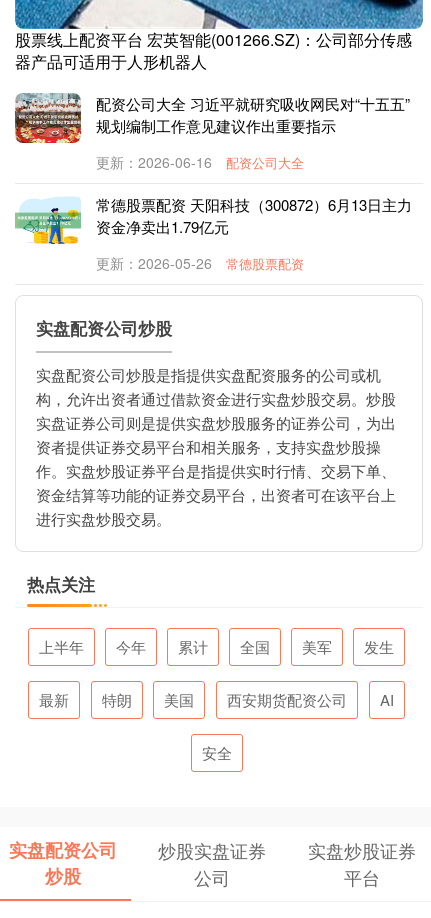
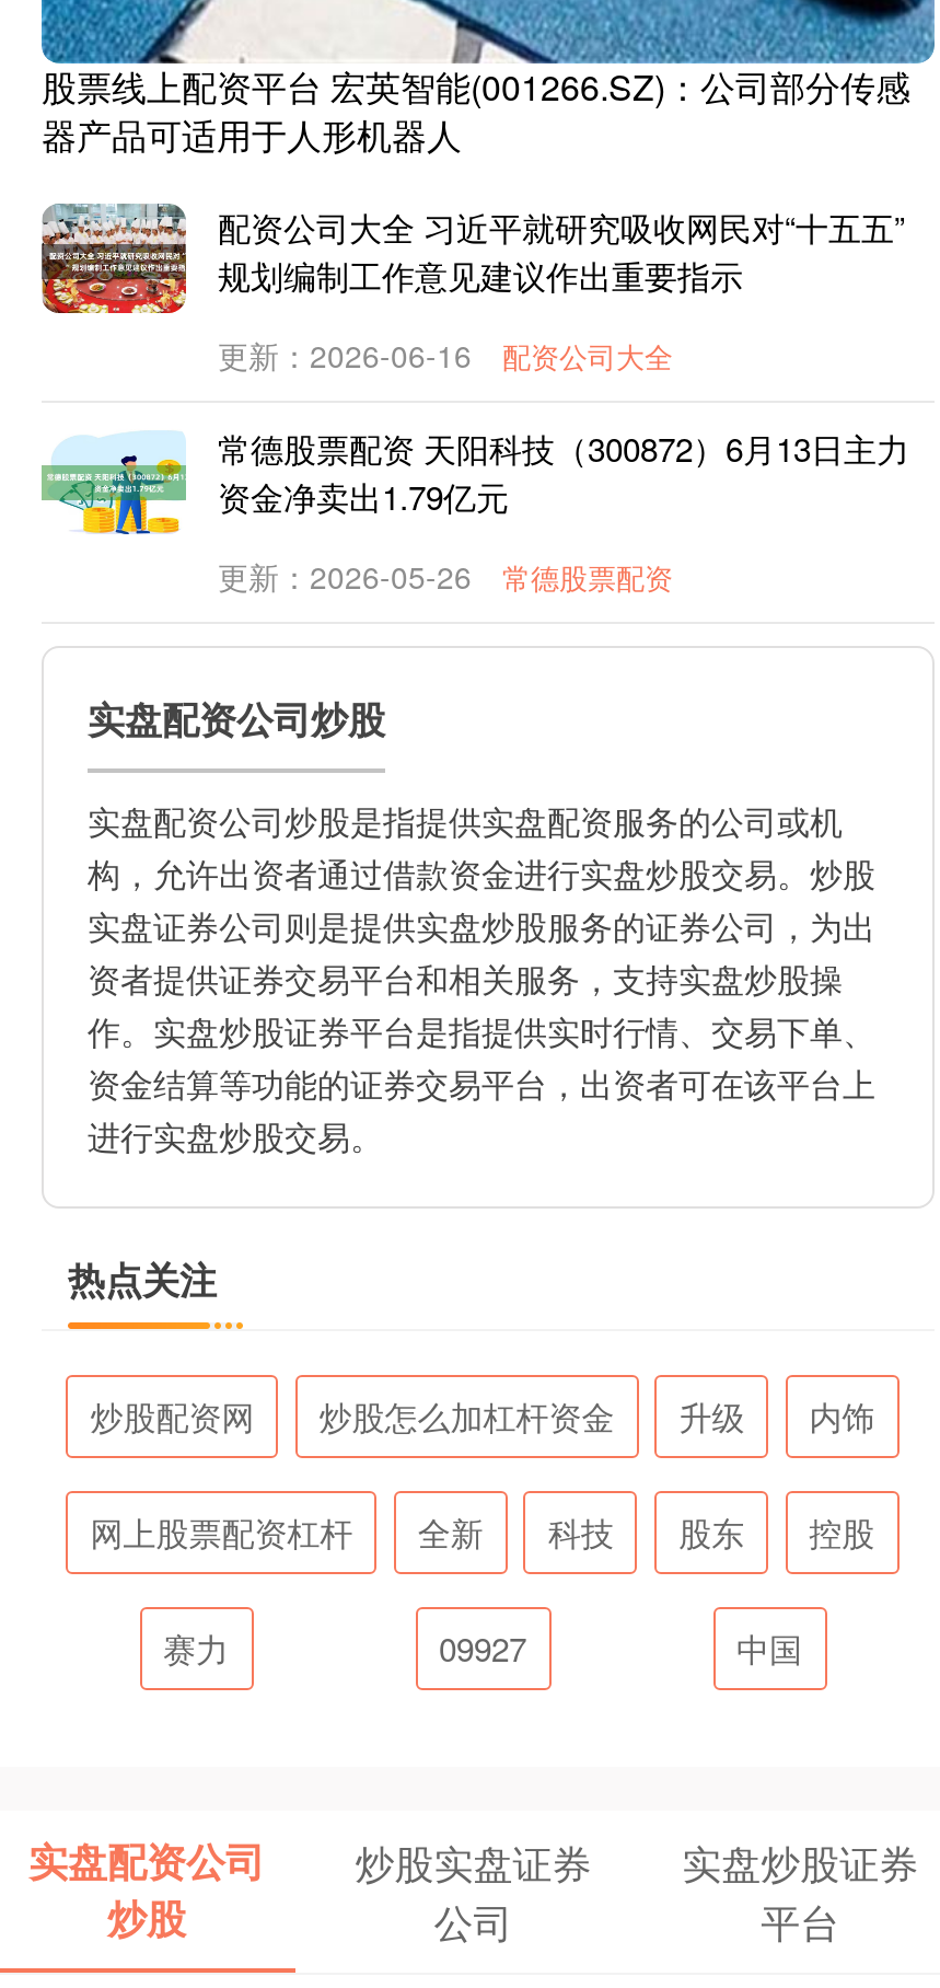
- 上半年
- 今年
- 累计
- 全国
- 美军
- 发生
+ 炒股配资网
+ 炒股怎么加杠杆资金
+ 升级
+ 内饰

- 最新
- 特朗
- 美国
- 西安期货配资公司
- AI
+ 网上股票配资杠杆
+ 全新
+ 科技
+ 股东
+ 控股

- 安全
+ 赛力
+ 09927
+ 中国
